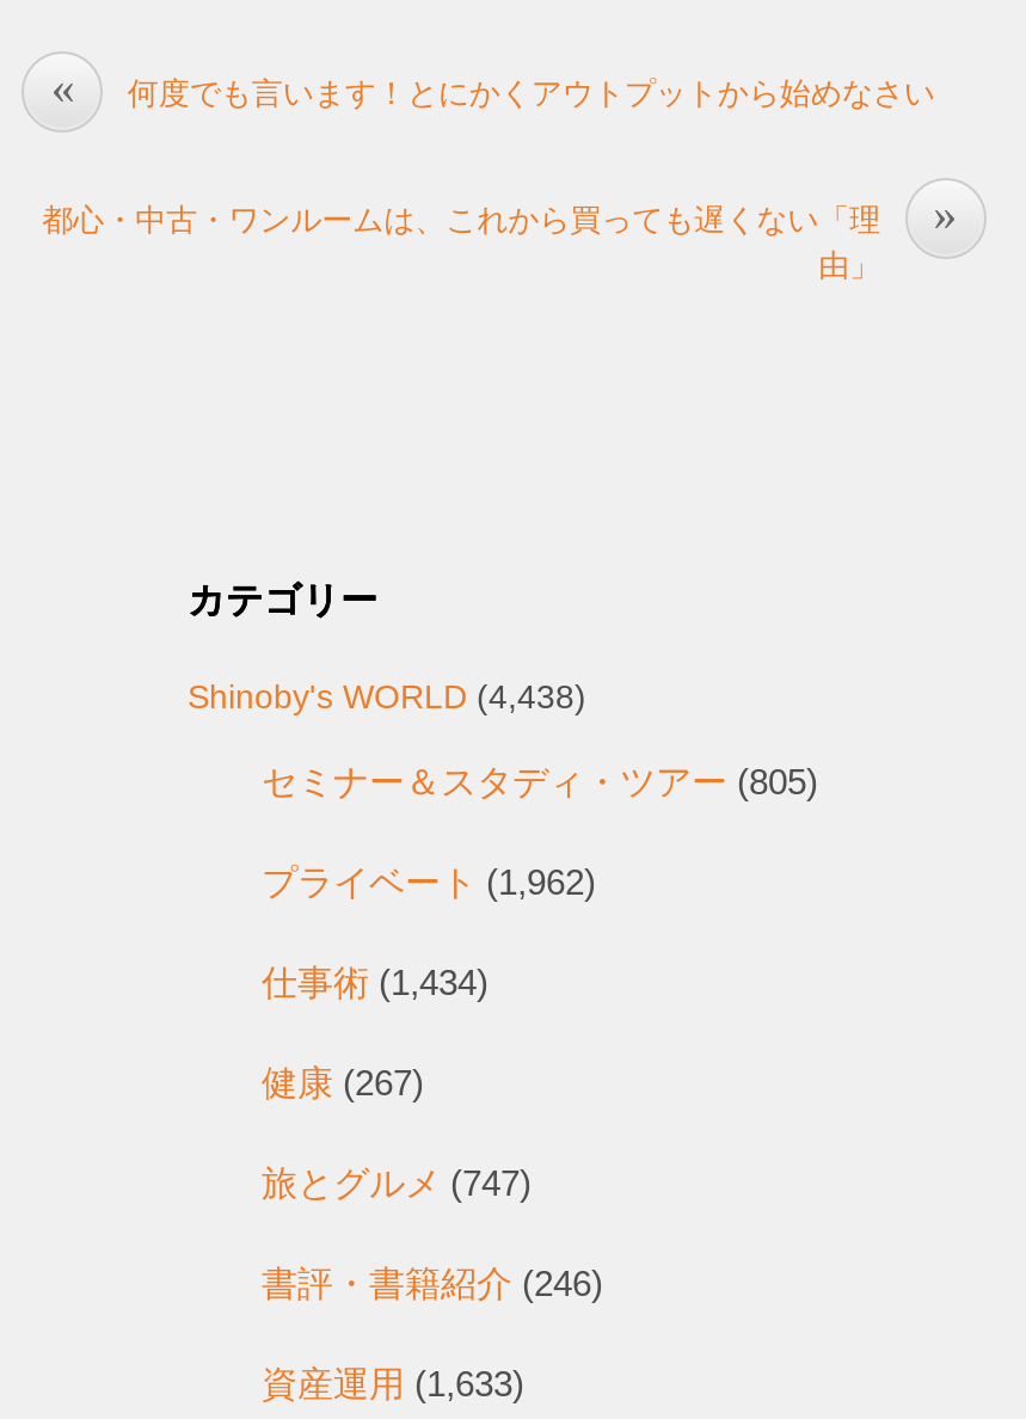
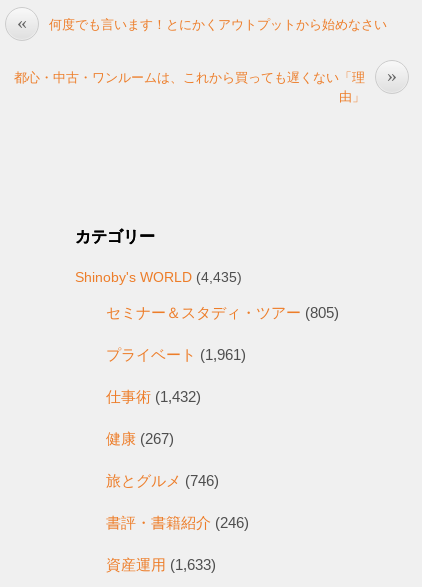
- Shinoby's WORLD (4,438)
+ Shinoby's WORLD (4,435)

- プライベート(1,962)
+ プライベート(1,961)

- 仕事術(1,434)
+ 仕事術(1,432)

- 旅とグルメ(747)
+ 旅とグルメ(746)
